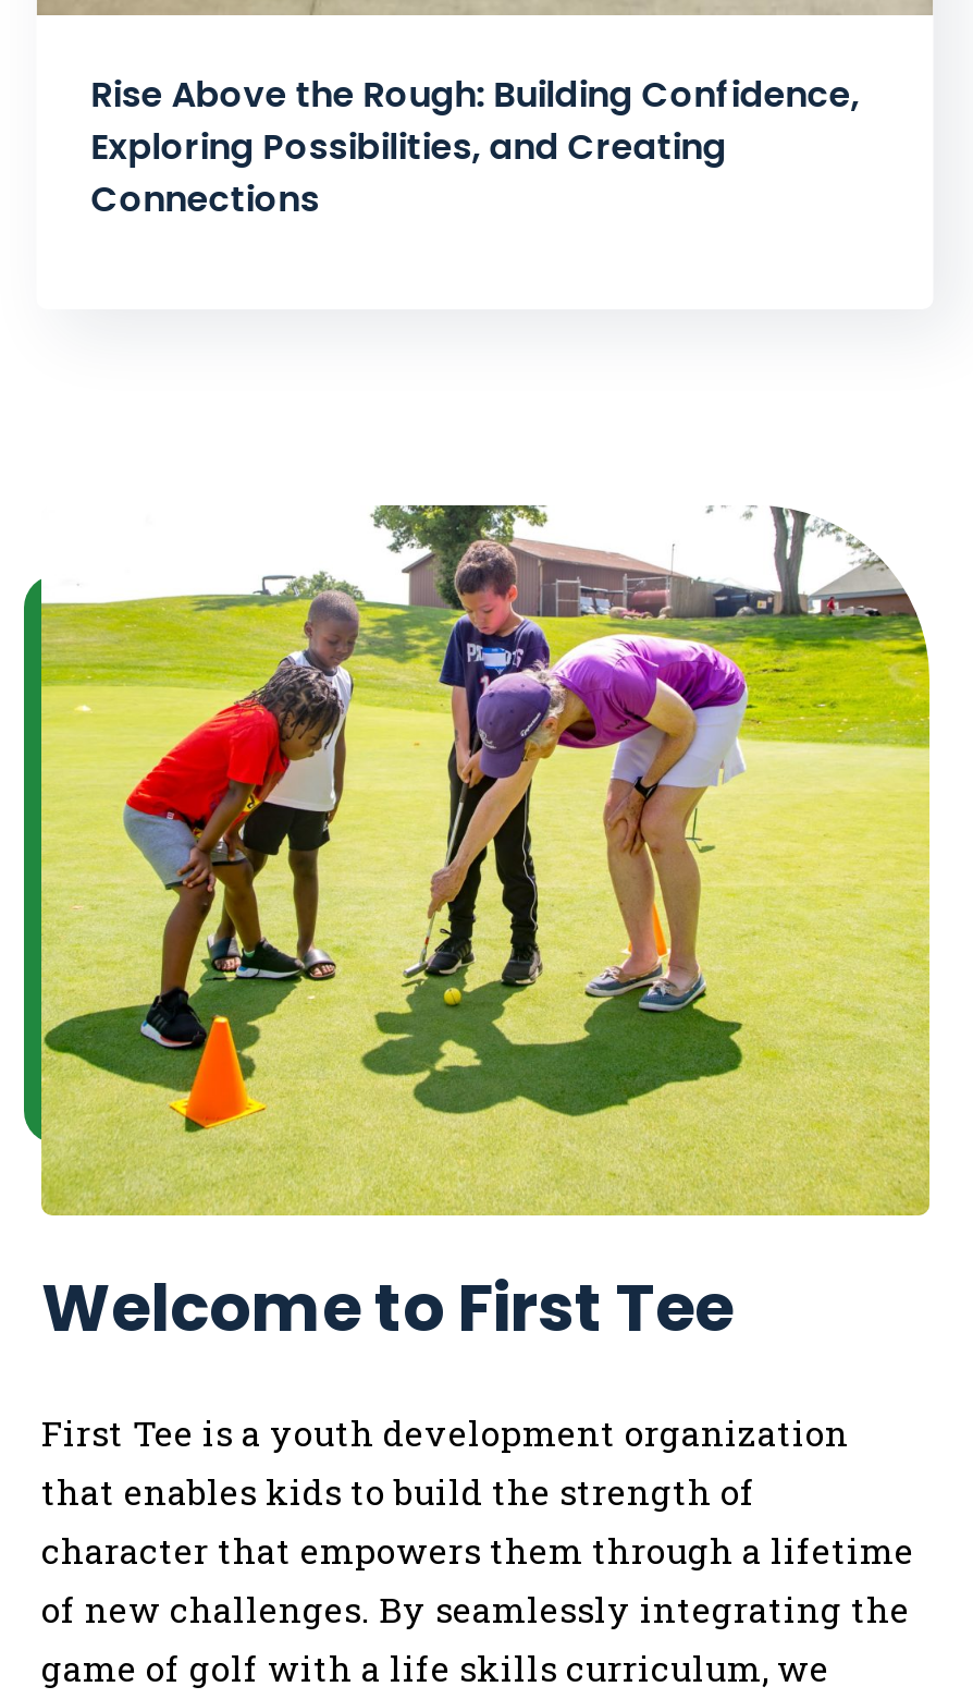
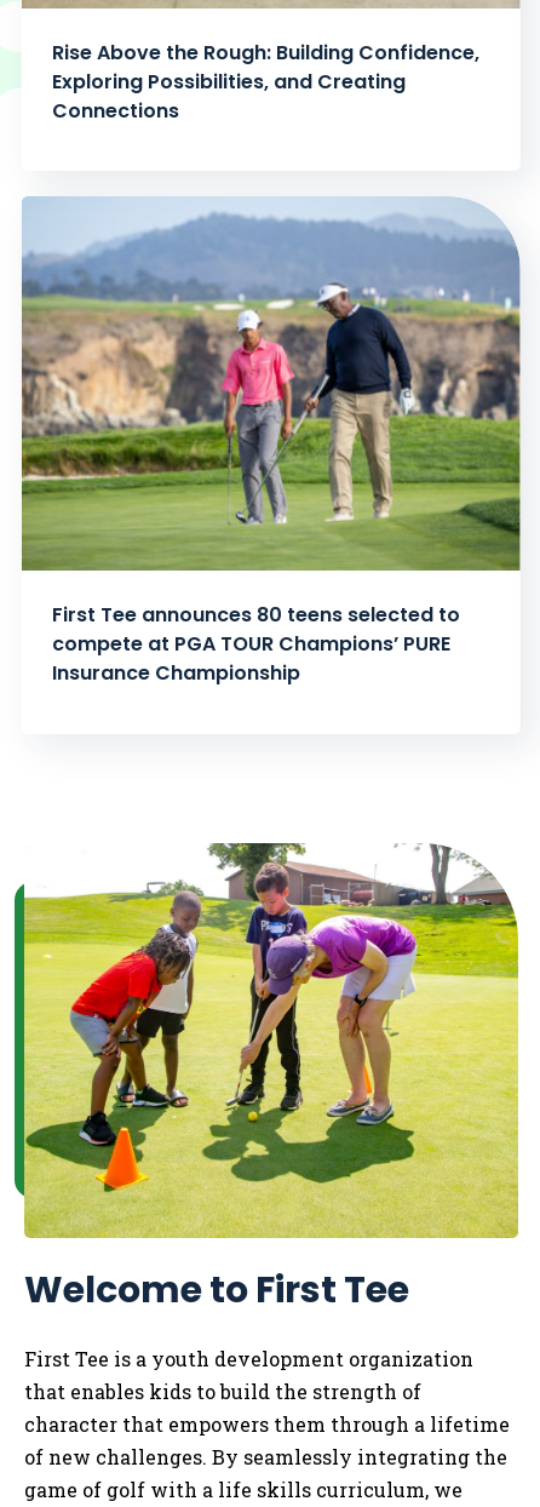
+ [image]
+ First Tee announces 80 teens selected to
+ compete at PGA TOUR Champions’ PURE
+ Insurance Championship
